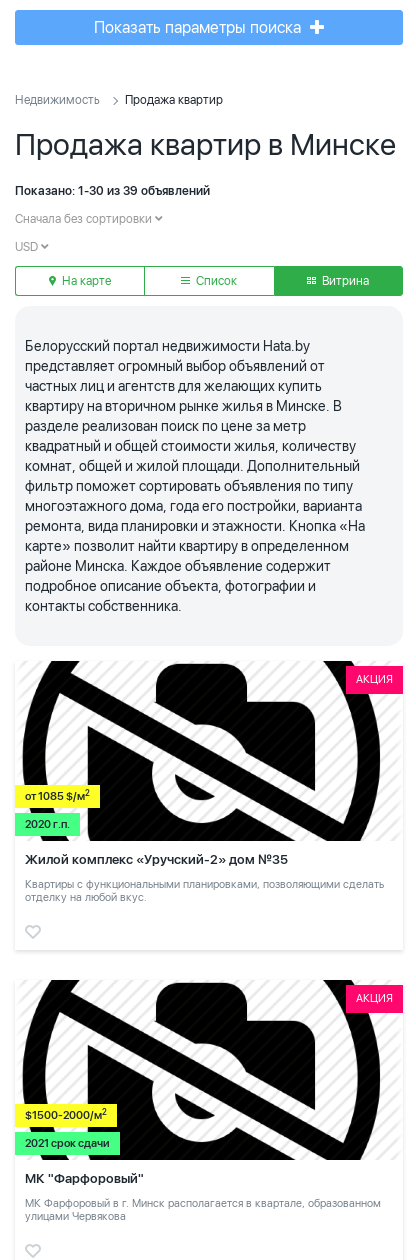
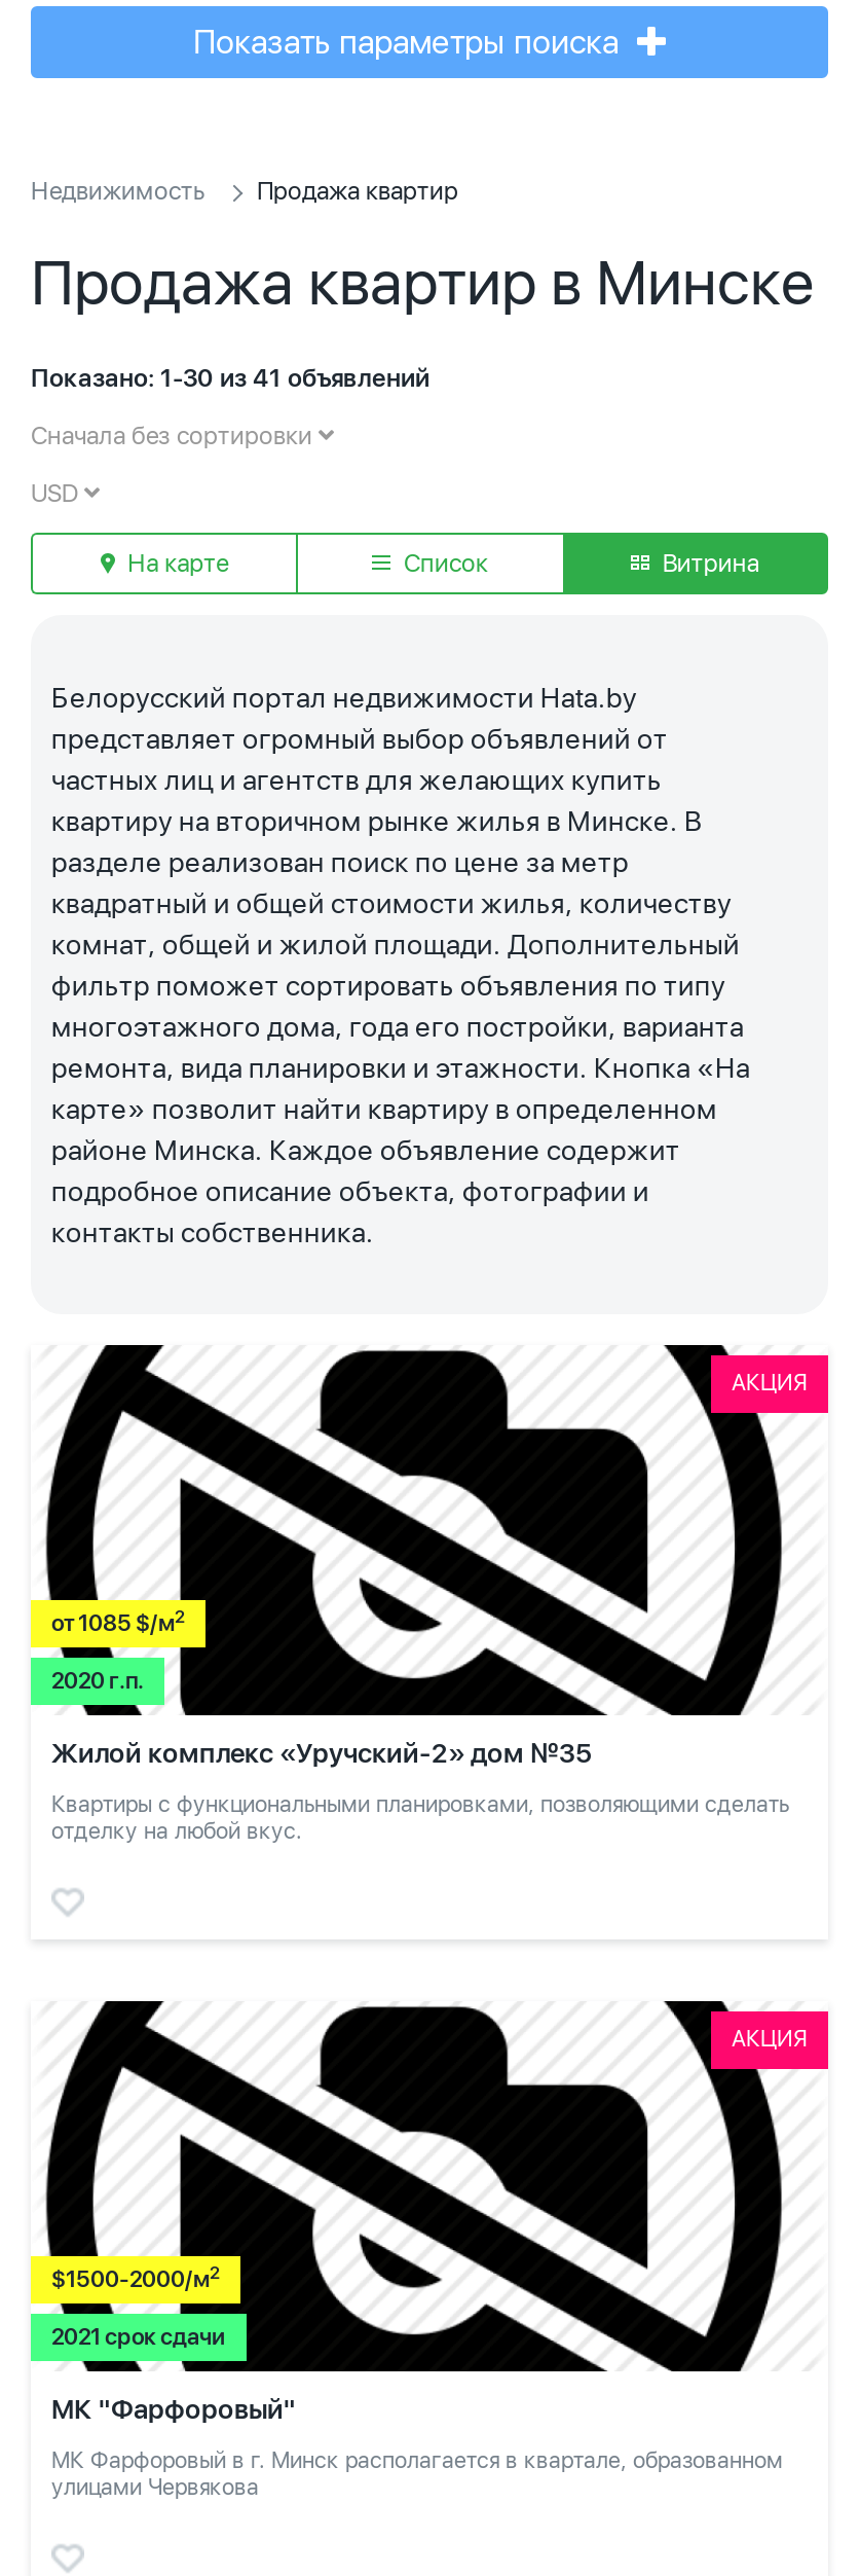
- Показано: 1-30 из 39 объявлений
+ Показано: 1-30 из 41 объявлений
